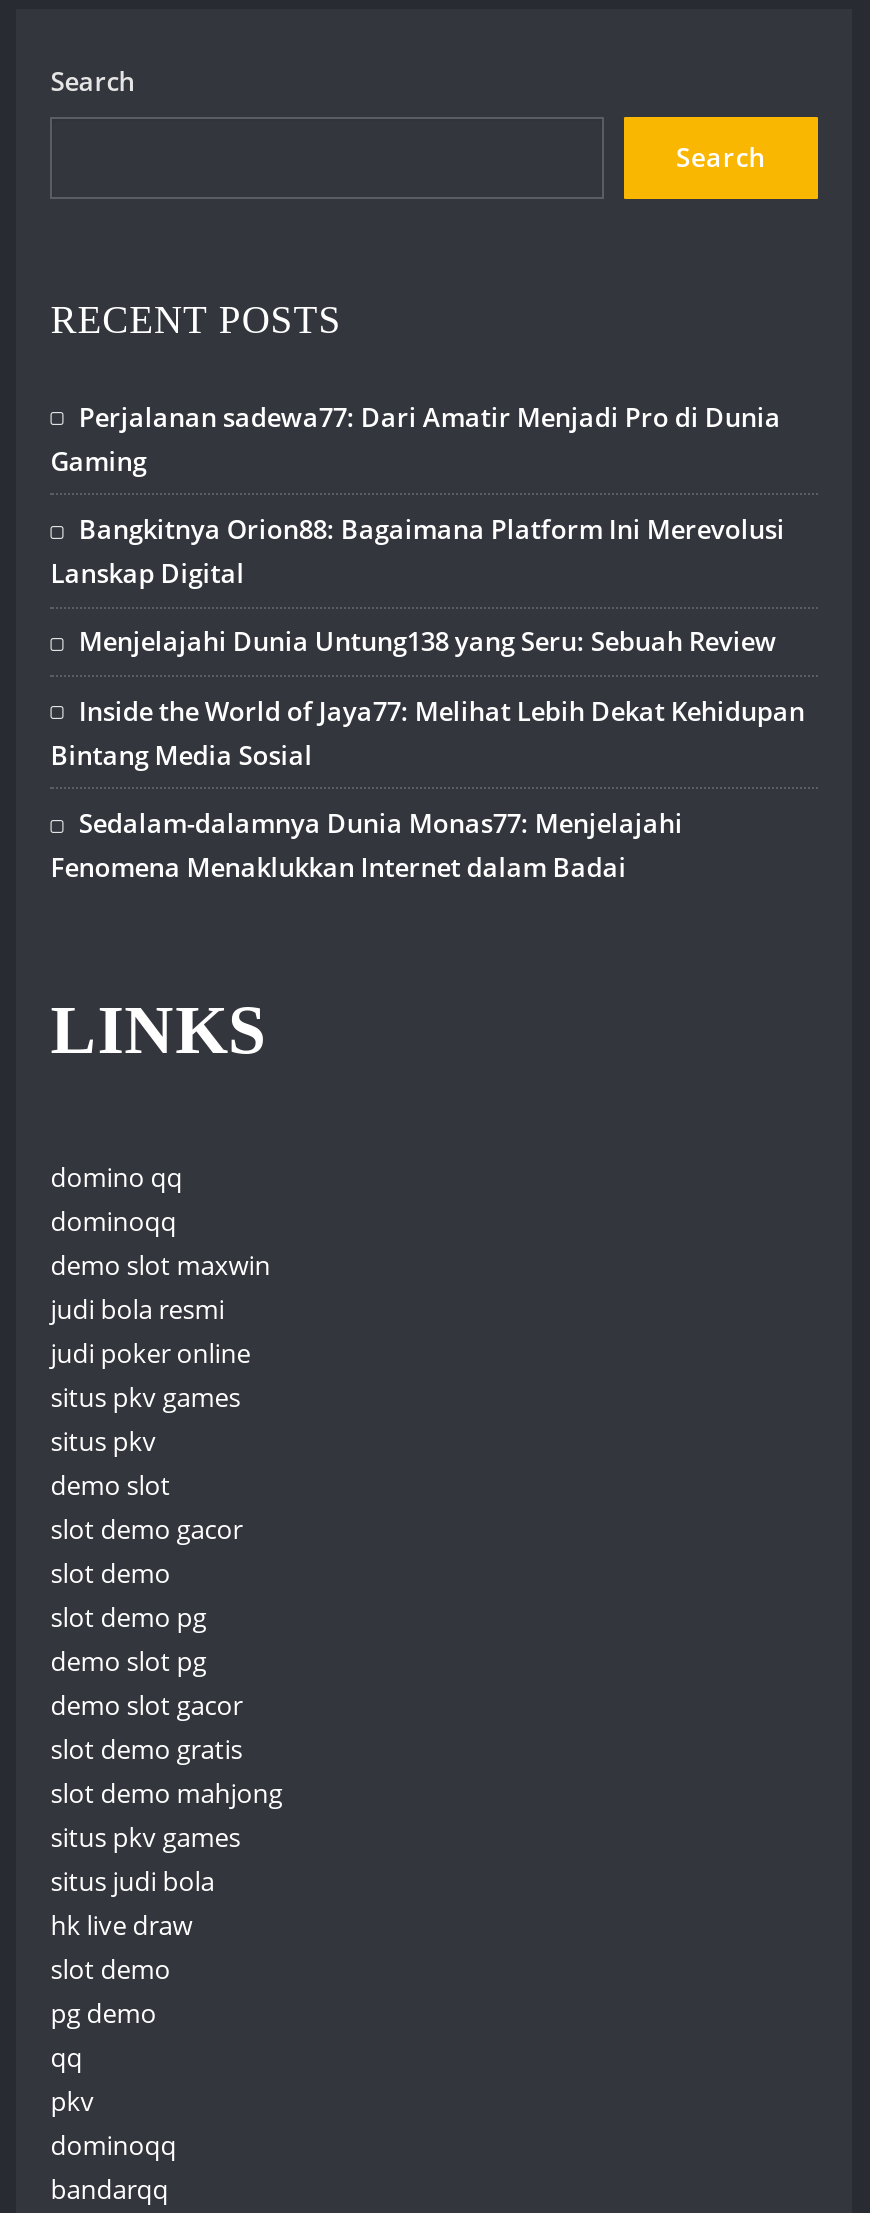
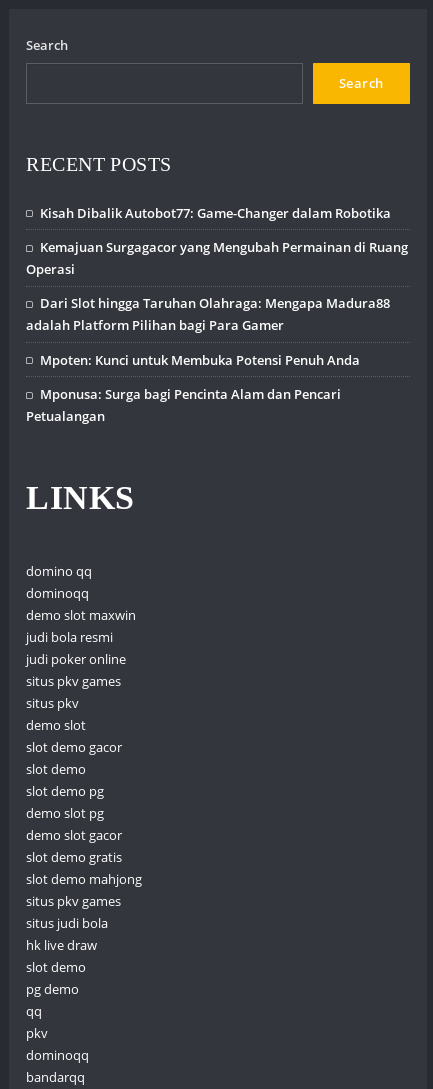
- Perjalanan sadewa77: Dari Amatir Menjadi Pro di Dunia
- Gaming
+ Kisah Dibalik Autobot77: Game-Changer dalam Robotika

- Bangkitnya Orion88: Bagaimana Platform Ini Merevolusi
- Lanskap Digital
+ Kemajuan Surgagacor yang Mengubah Permainan di Ruang
+ Operasi

- Menjelajahi Dunia Untung138 yang Seru: Sebuah Review
+ Dari Slot hingga Taruhan Olahraga: Mengapa Madura88
+ adalah Platform Pilihan bagi Para Gamer

- Inside the World of Jaya77: Melihat Lebih Dekat Kehidupan
- Bintang Media Sosial
+ Mpoten: Kunci untuk Membuka Potensi Penuh Anda

- Sedalam-dalamnya Dunia Monas77: Menjelajahi
- Fenomena Menaklukkan Internet dalam Badai
+ Mponusa: Surga bagi Pencinta Alam dan Pencari
+ Petualangan
